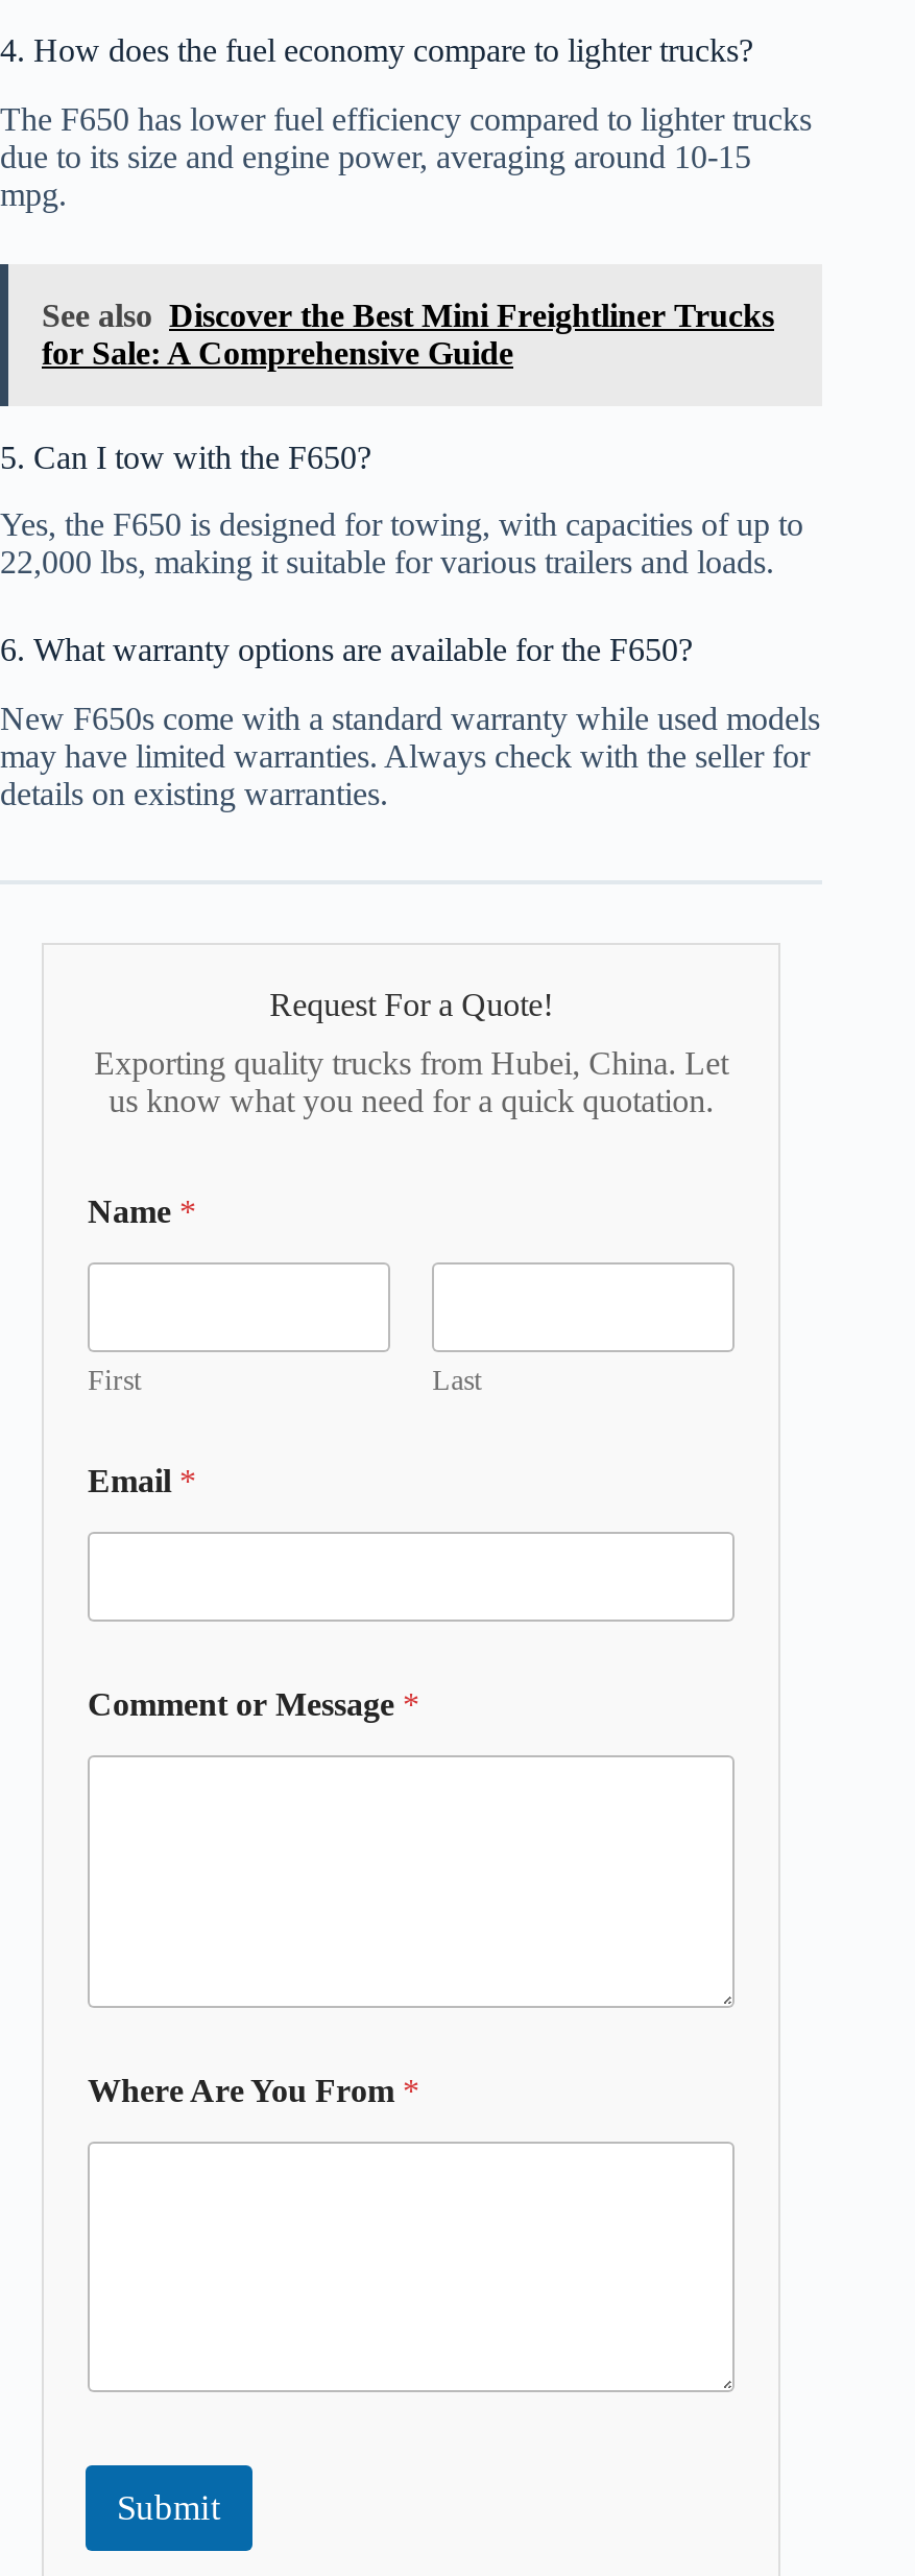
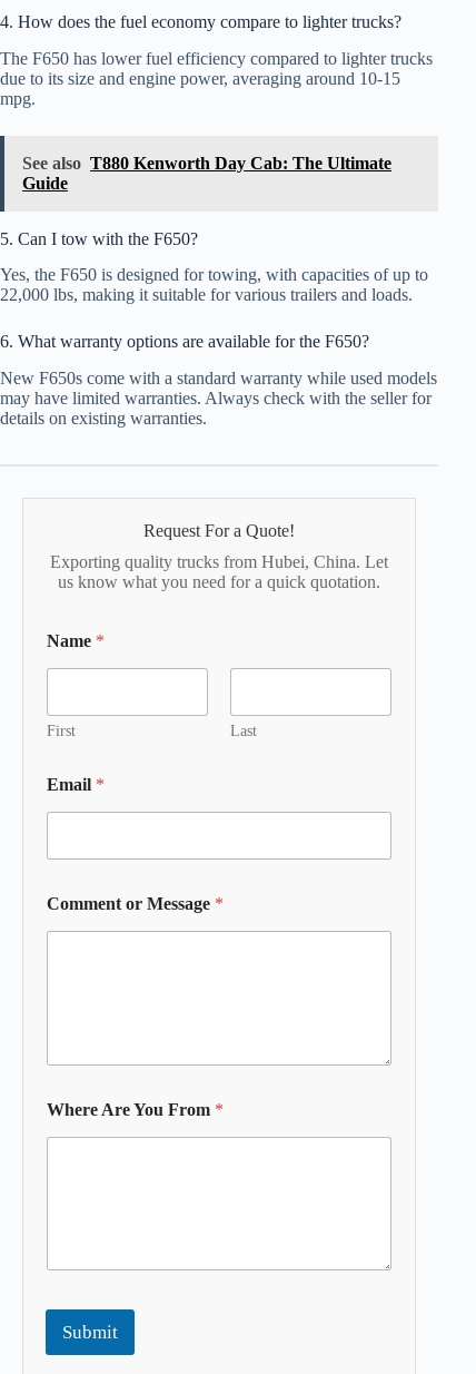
- See also Discover the Best Mini Freightliner Trucks
- for Sale: A Comprehensive Guide
+ See also T880 Kenworth Day Cab: The Ultimate
+ Guide
